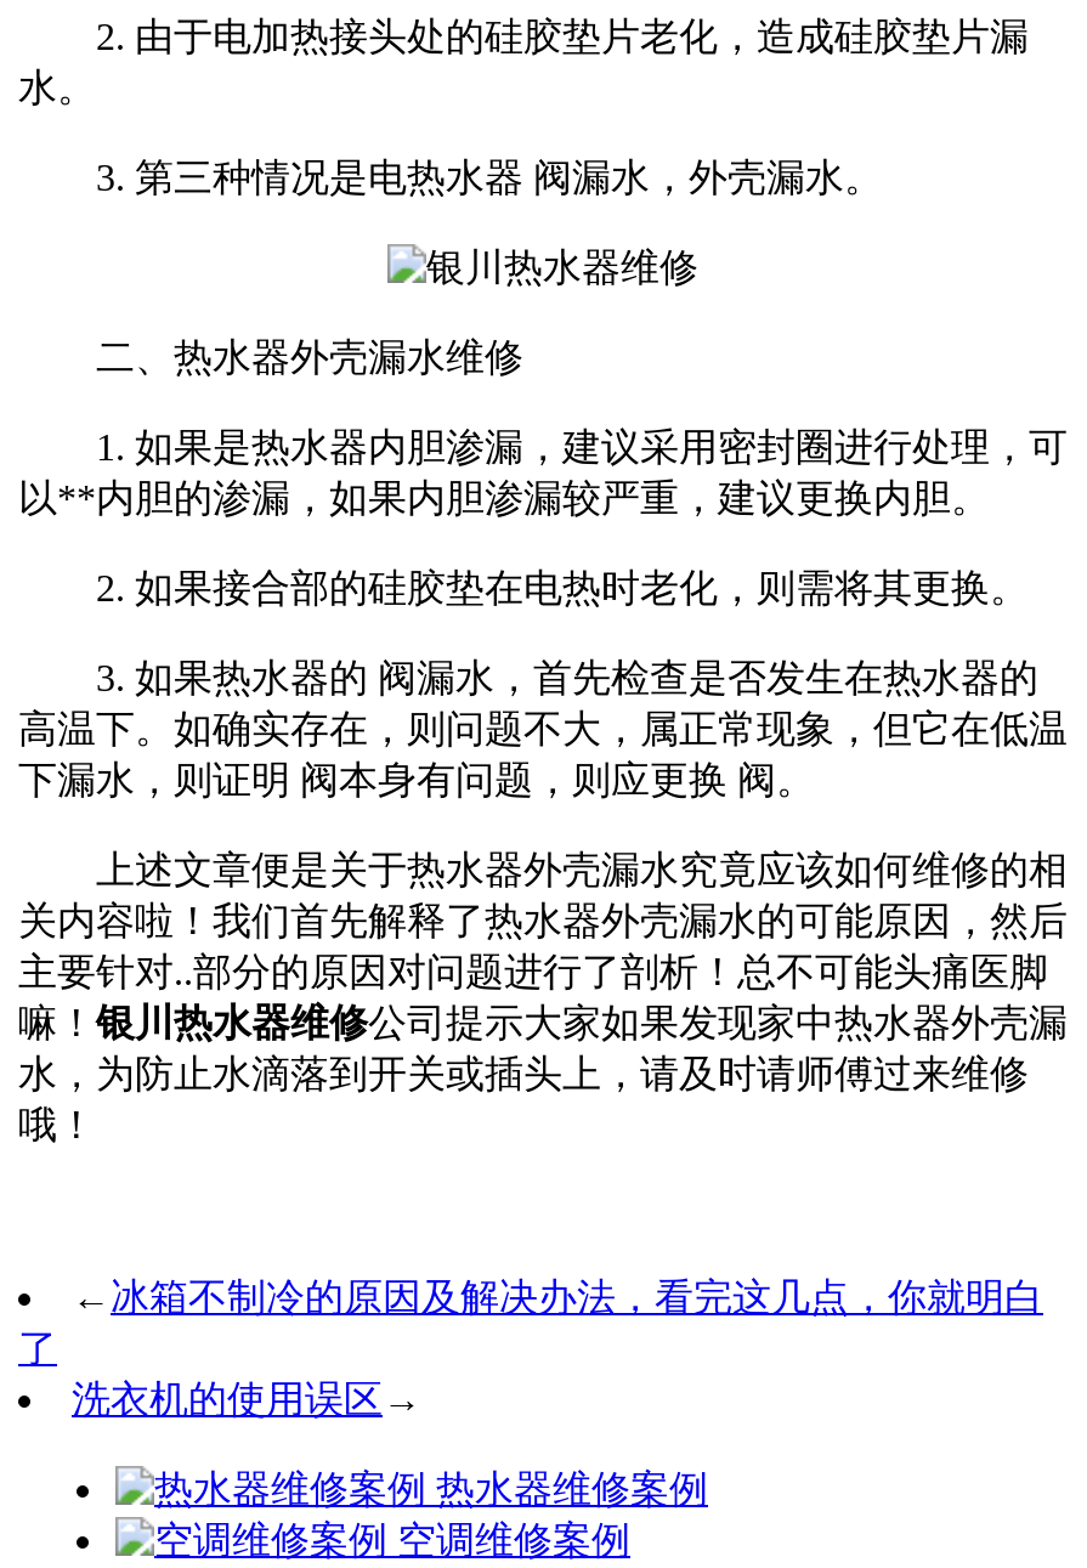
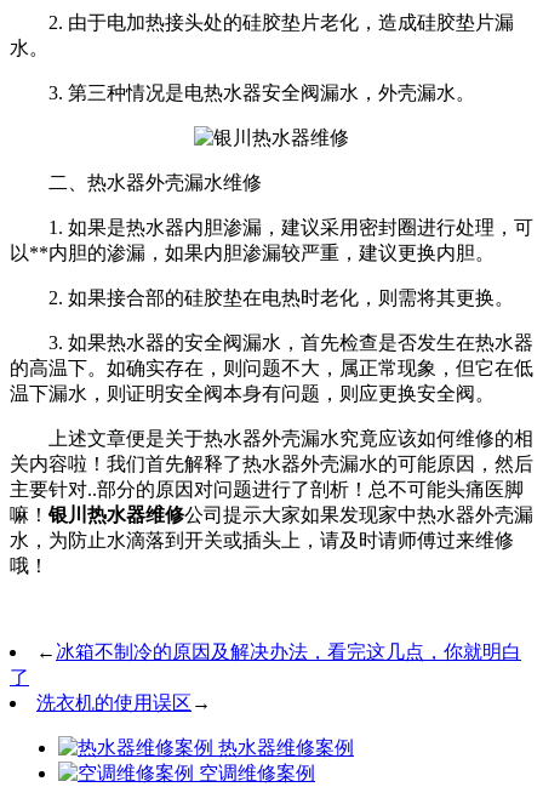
- 3. 第三种情况是电热水器 阀漏水，外壳漏水。
+ 3. 第三种情况是电热水器安全阀漏水，外壳漏水。

- 3. 如果热水器的 阀漏水，首先检查是否发生在热水器的
- 高温下。如确实存在，则问题不大，属正常现象，但它在低温
- 下漏水，则证明 阀本身有问题，则应更换 阀。
+ 3. 如果热水器的安全阀漏水，首先检查是否发生在热水器
+ 的高温下。如确实存在，则问题不大，属正常现象，但它在低
+ 温下漏水，则证明安全阀本身有问题，则应更换安全阀。
